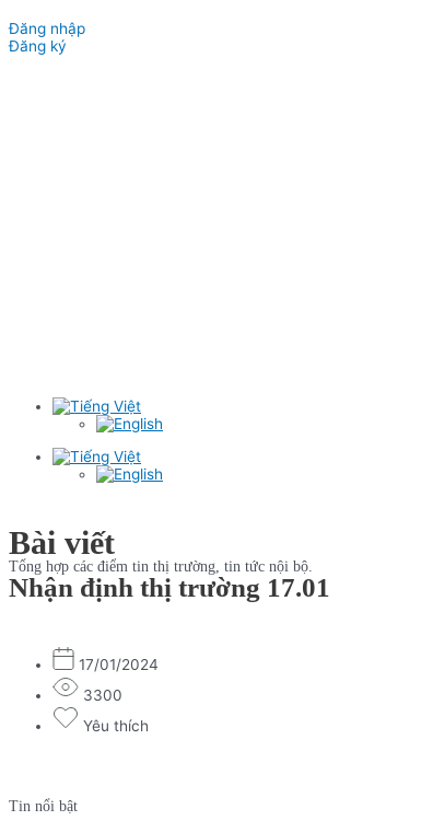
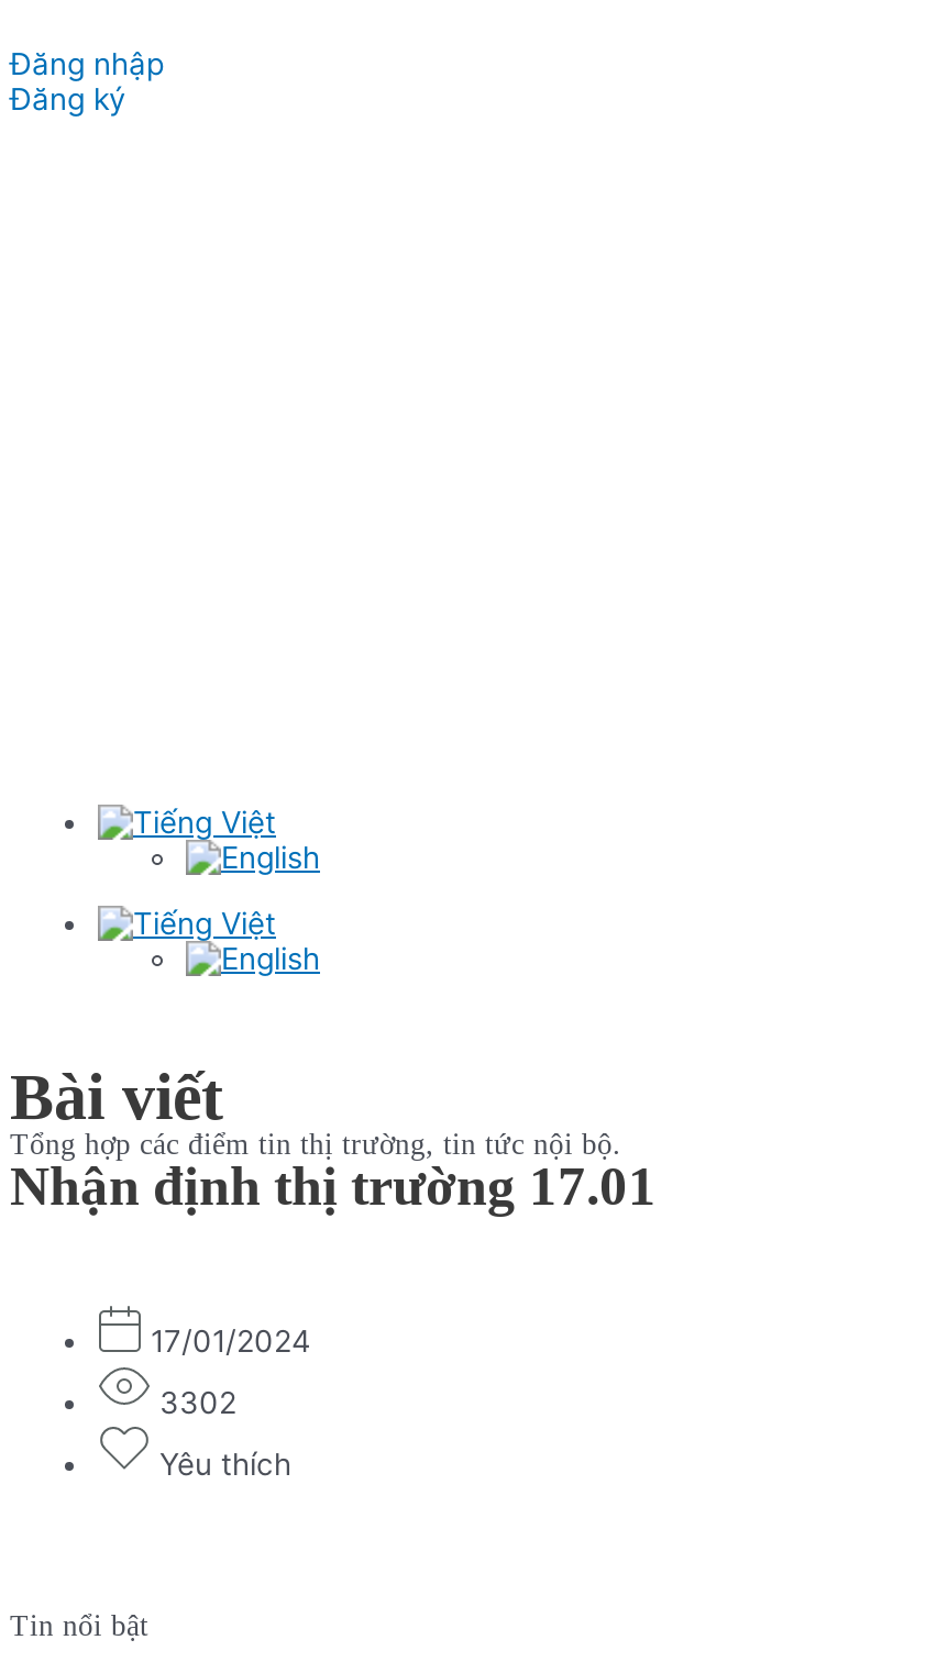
- 3300
+ 3302
